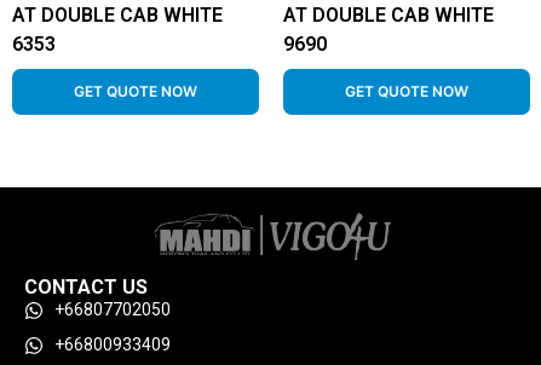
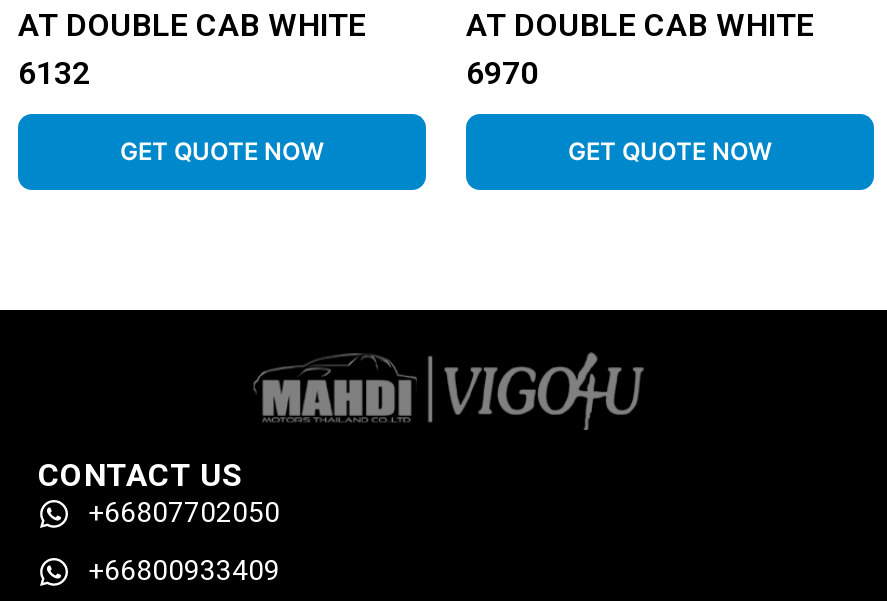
- 6353
+ 6132

- 9690
+ 6970
